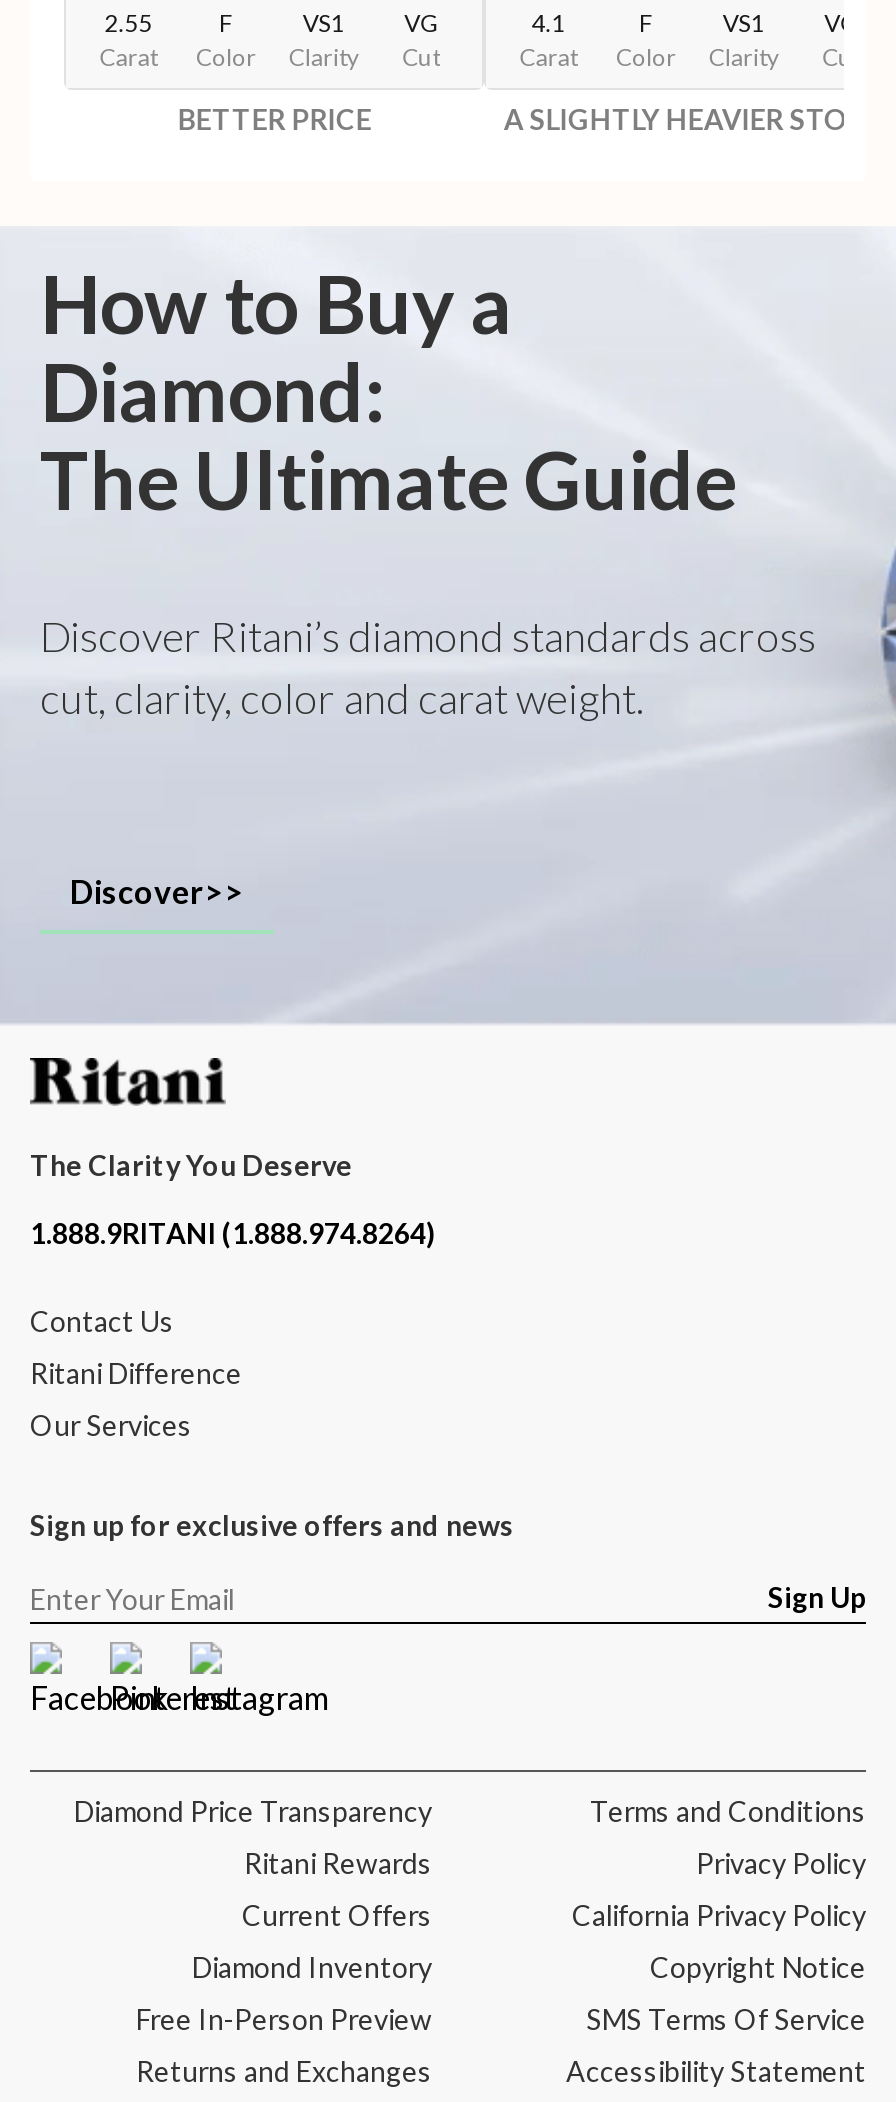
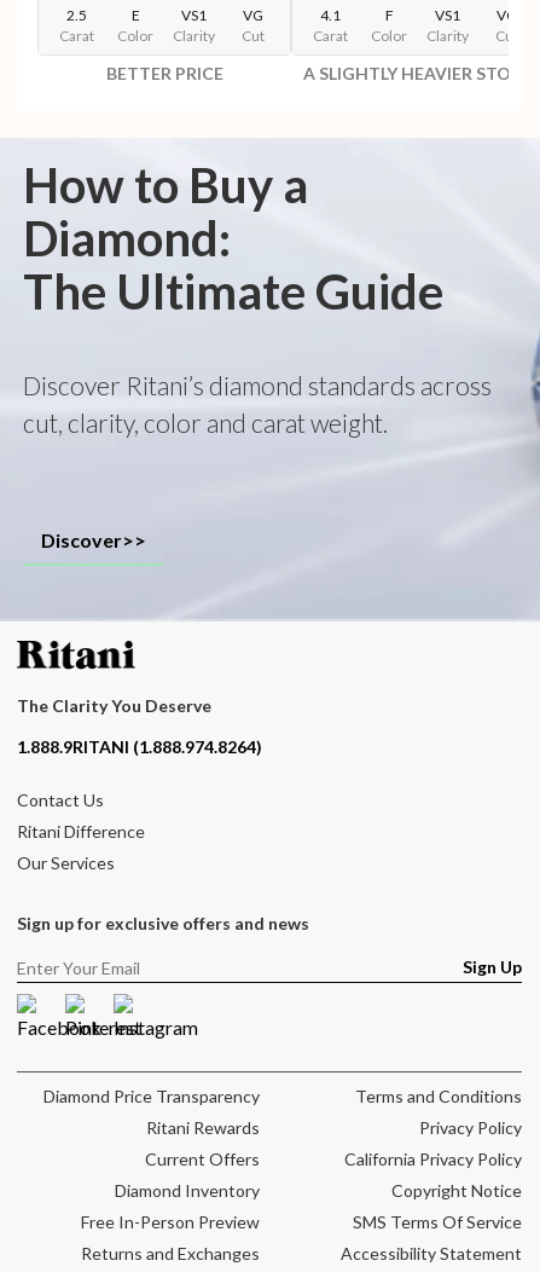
- 2.55
+ 2.5

- F
+ E
